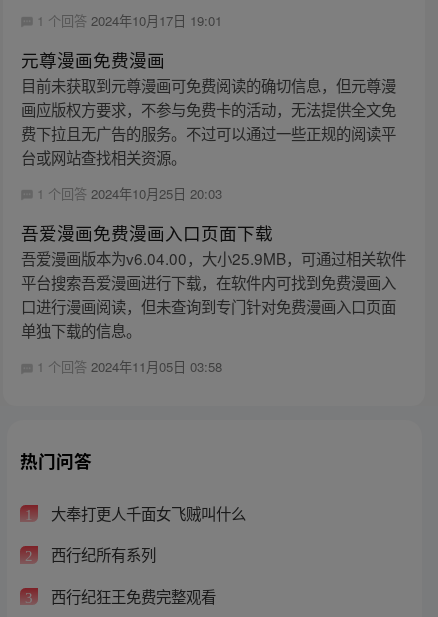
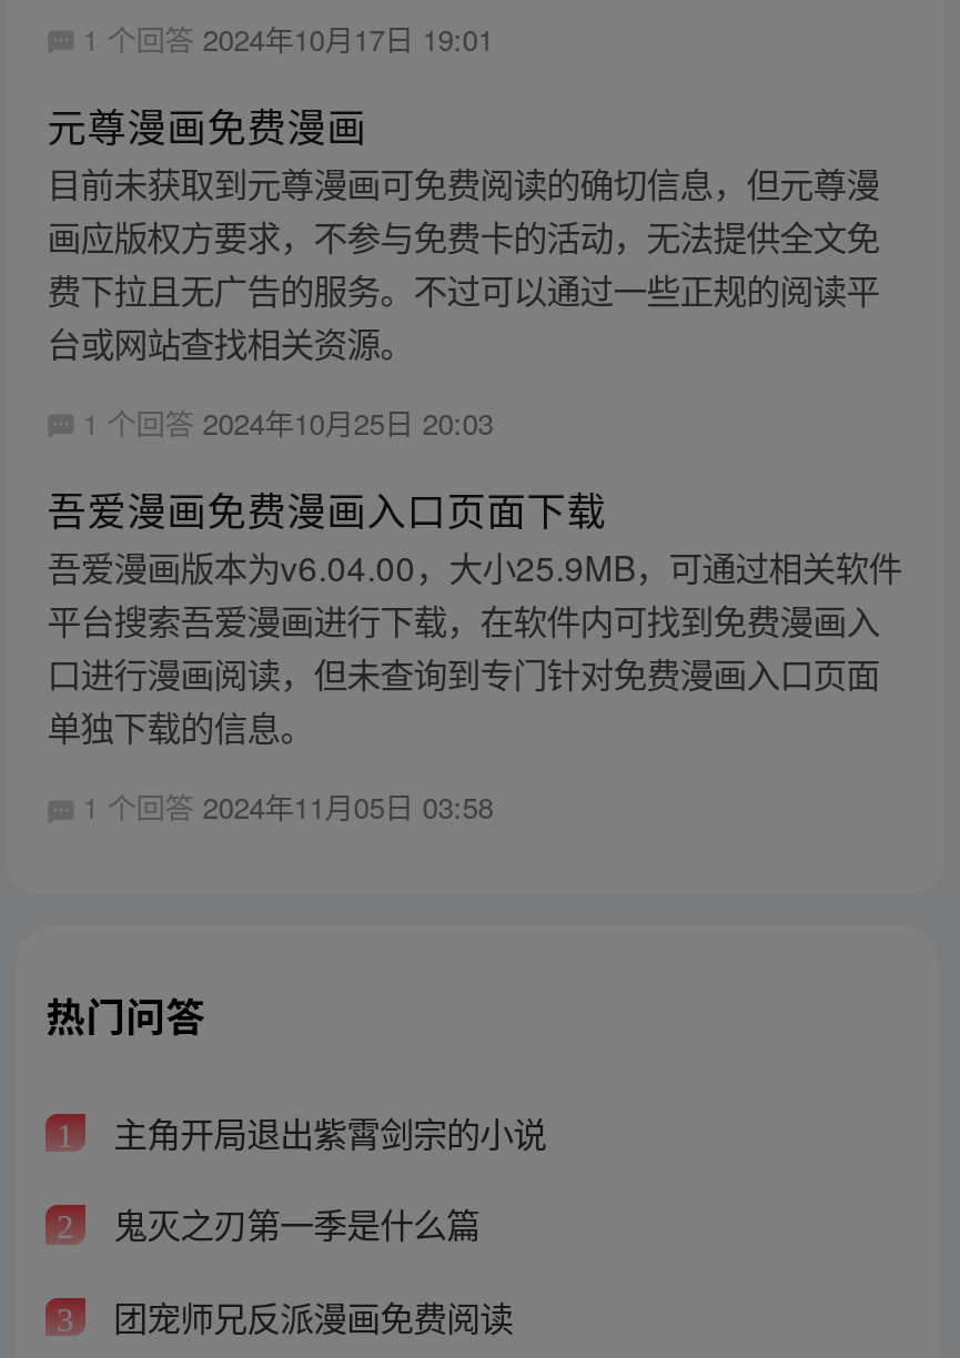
- 大奉打更人千面女飞贼叫什么
+ 主角开局退出紫霄剑宗的小说

- 西行纪所有系列
+ 鬼灭之刃第一季是什么篇

- 西行纪狂王免费完整观看
+ 团宠师兄反派漫画免费阅读
